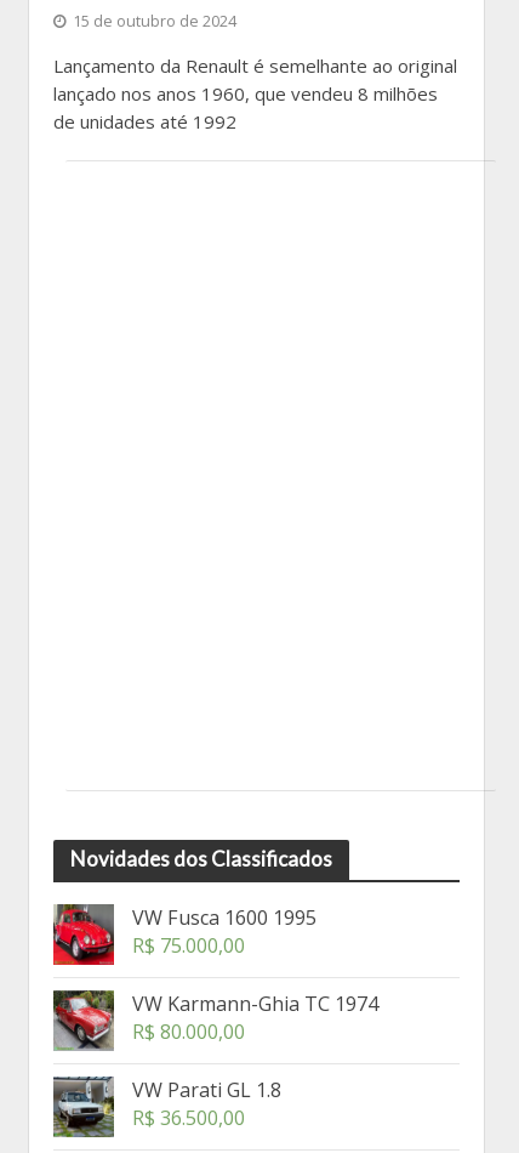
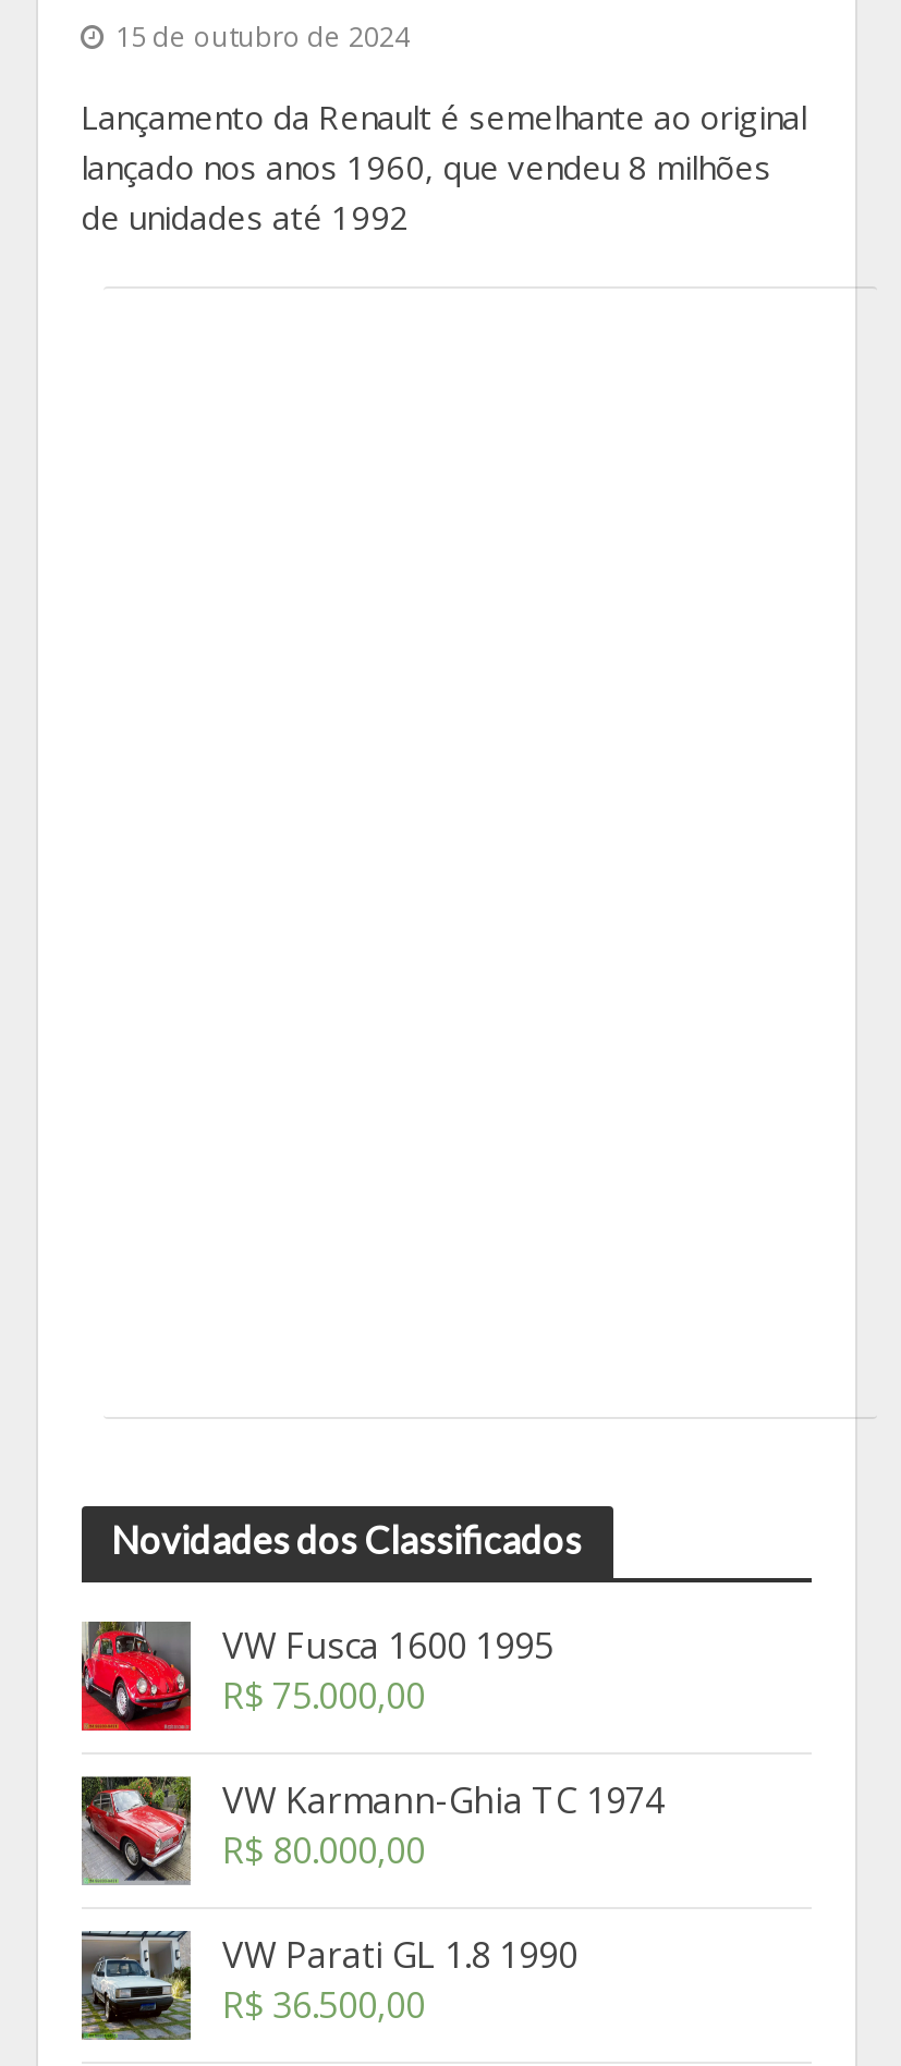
- VW Parati GL 1.8
+ VW Parati GL 1.8 1990
